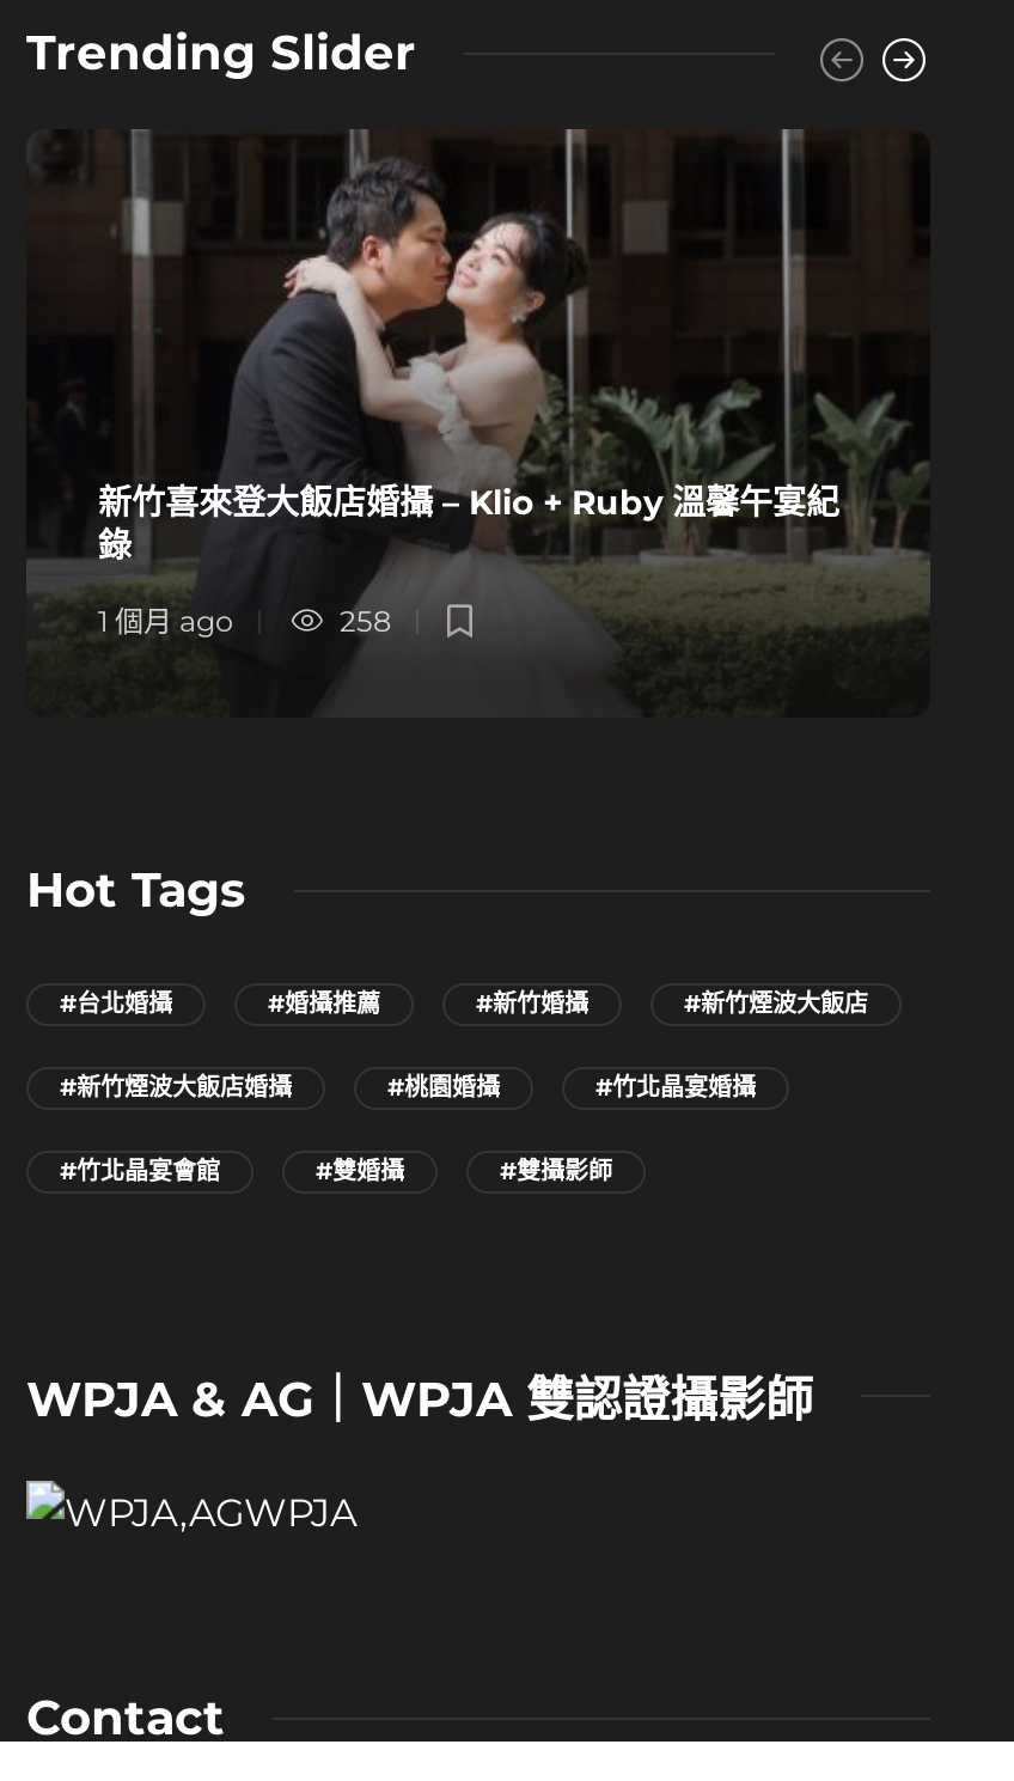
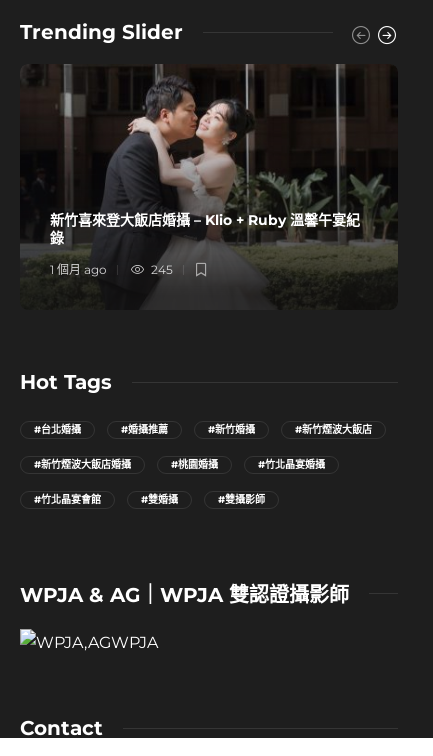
- 258
+ 245
